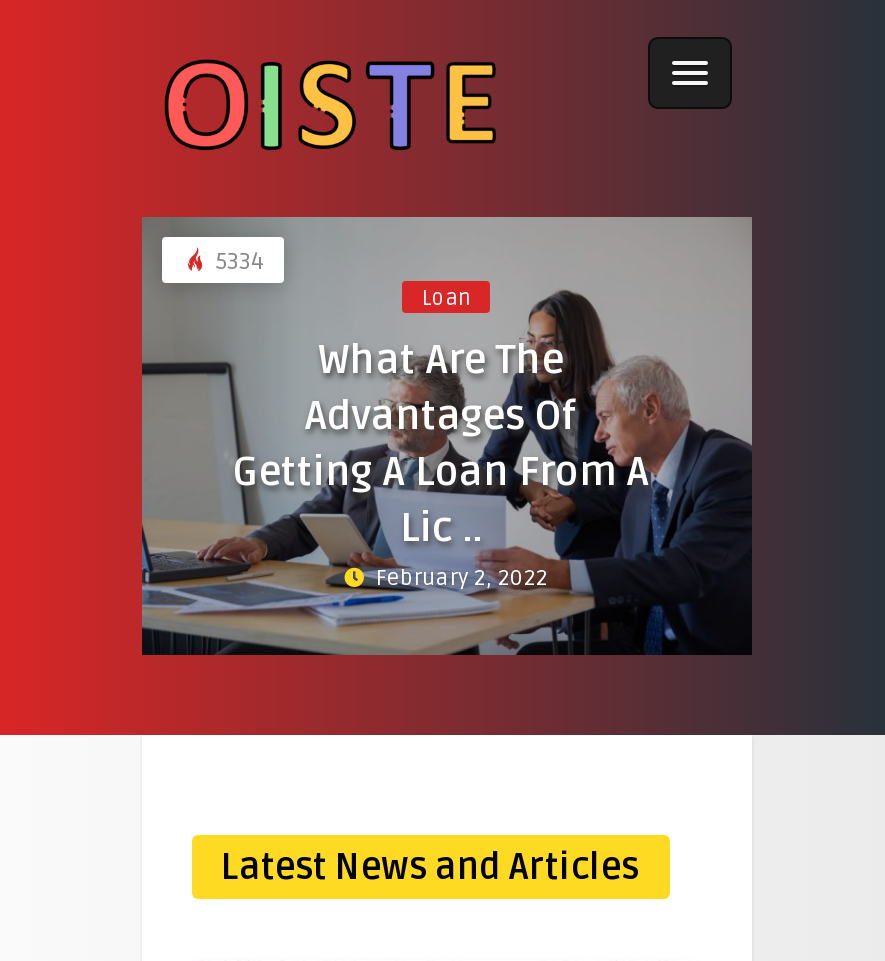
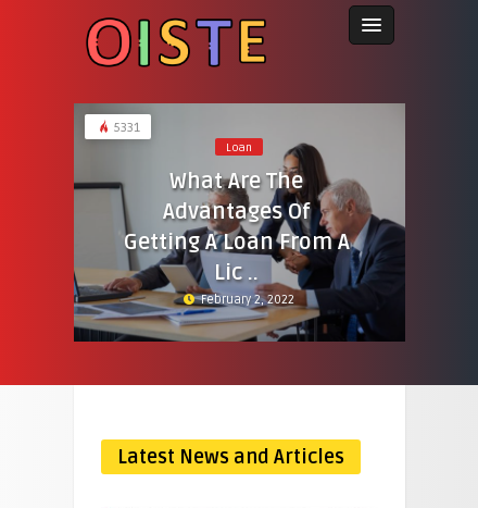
- 5334
+ 5331
